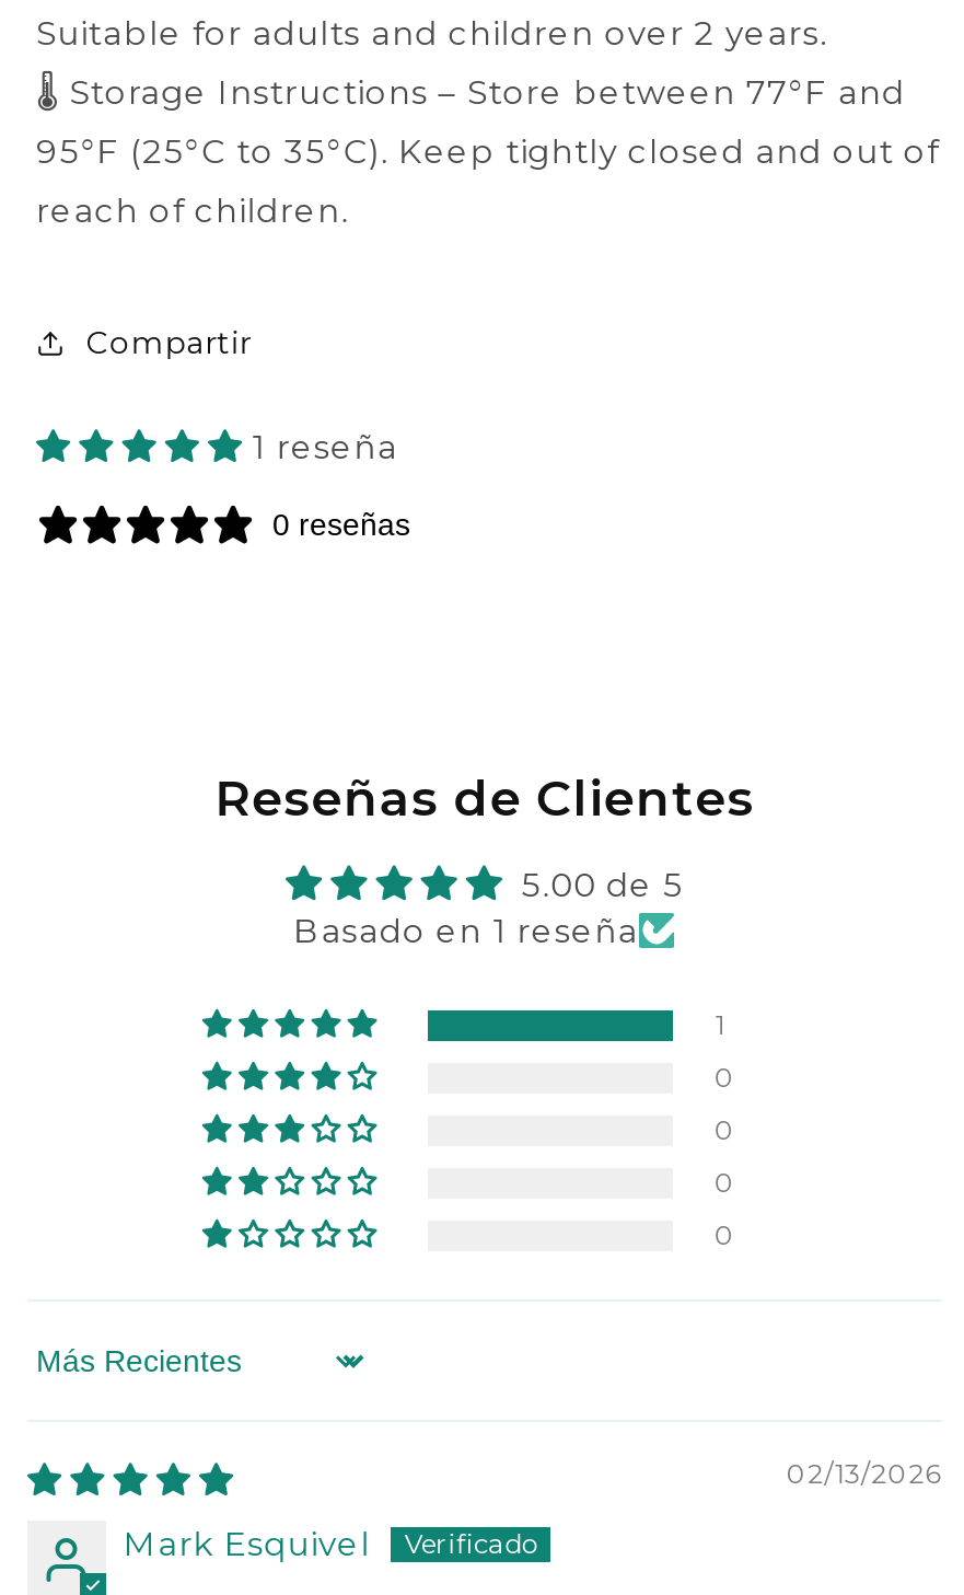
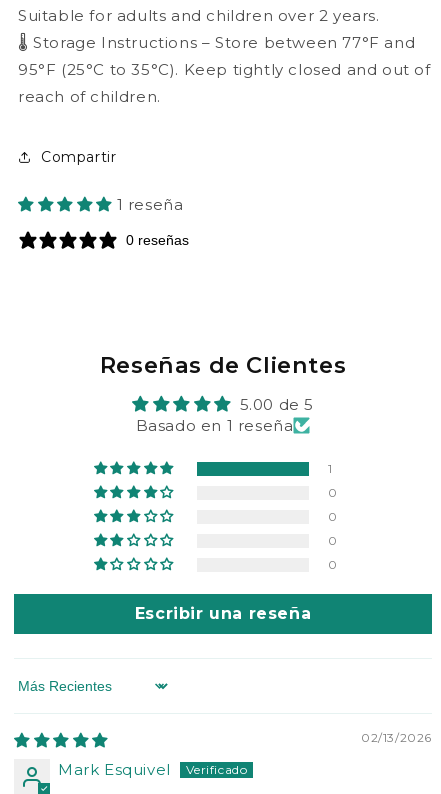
+ Escribir una reseña
